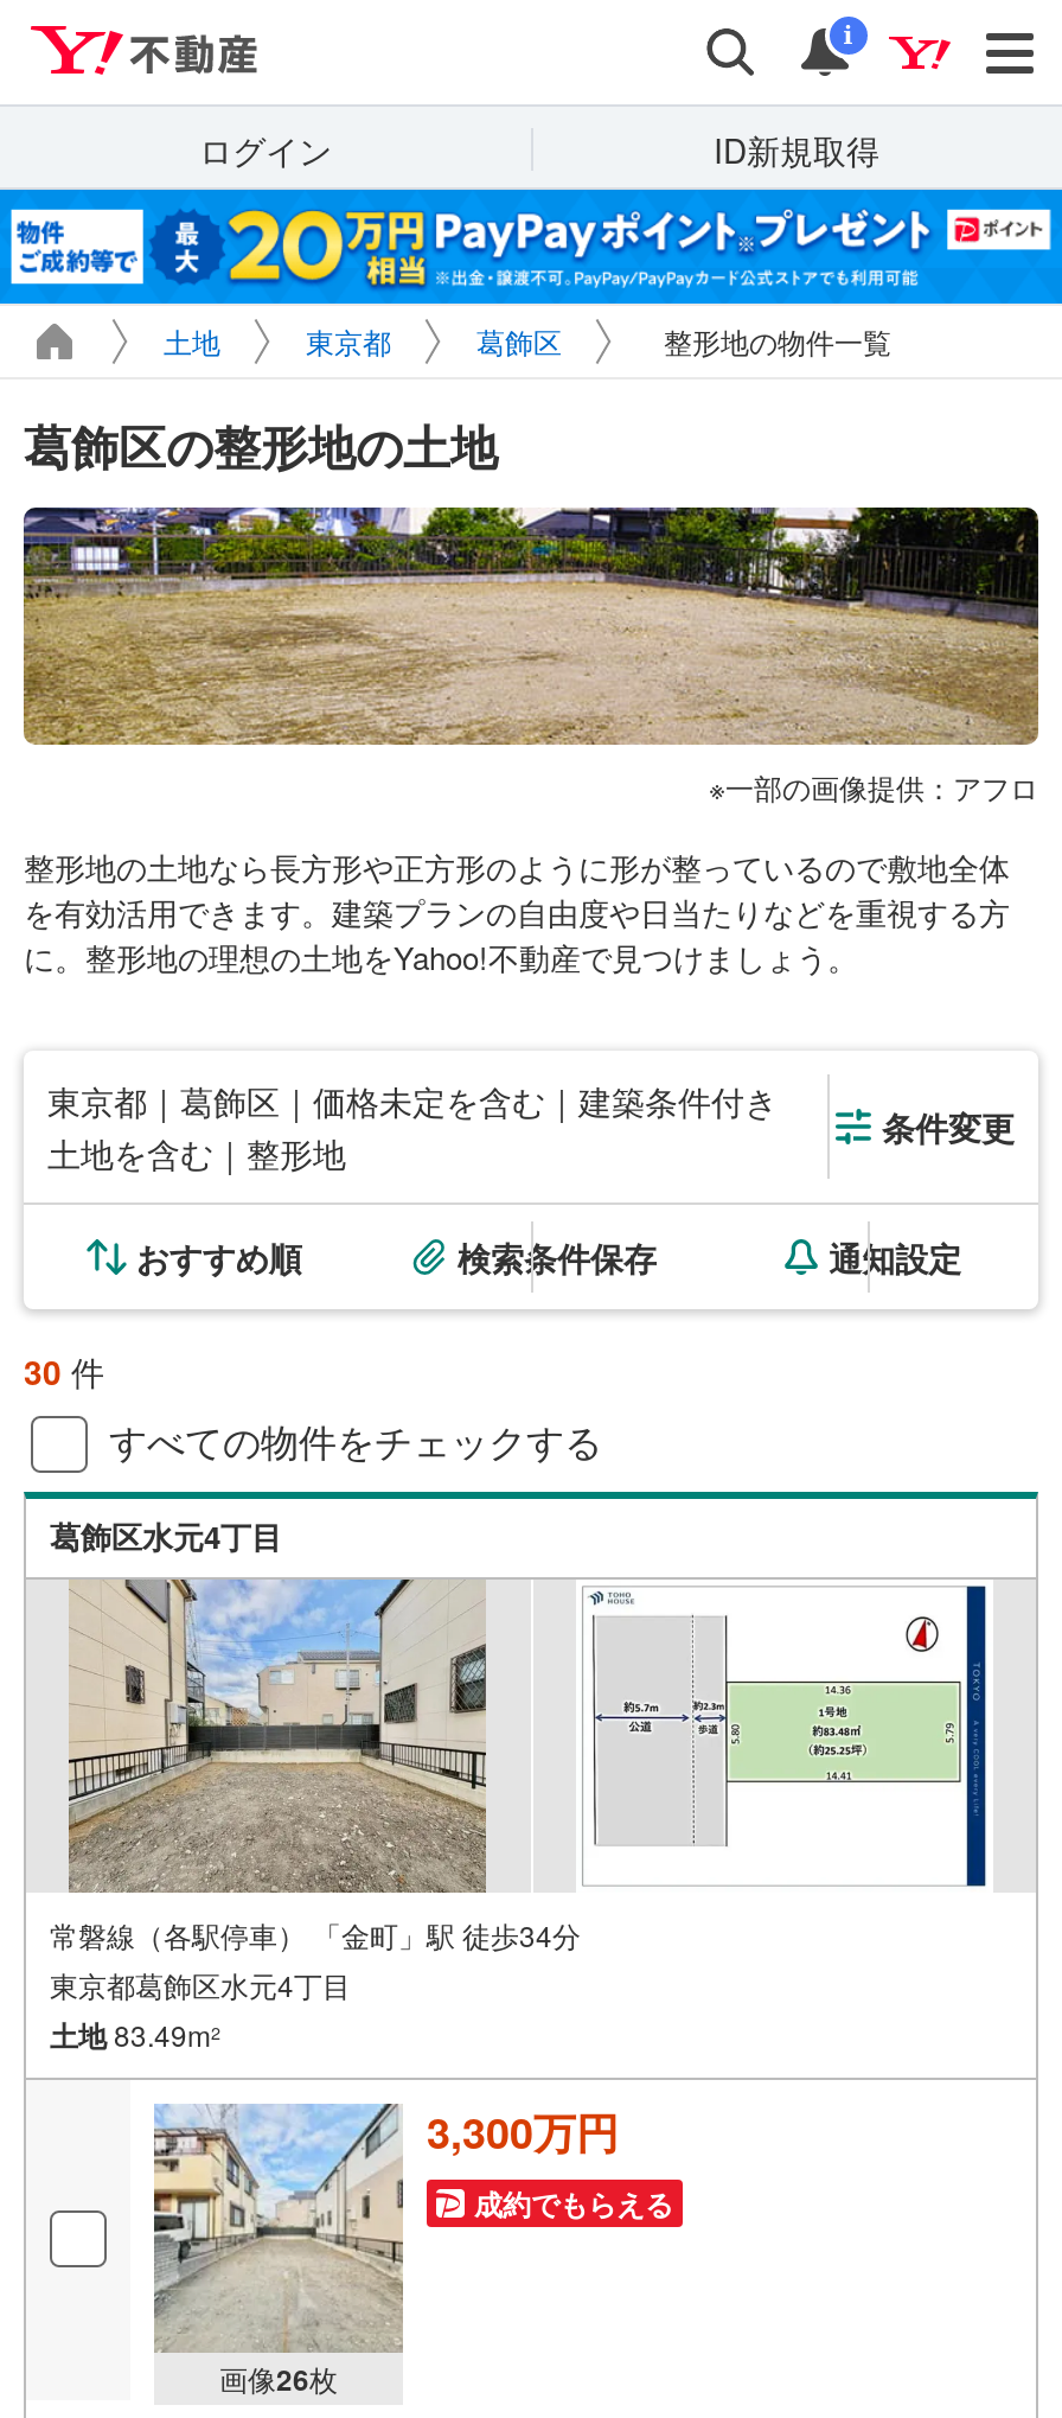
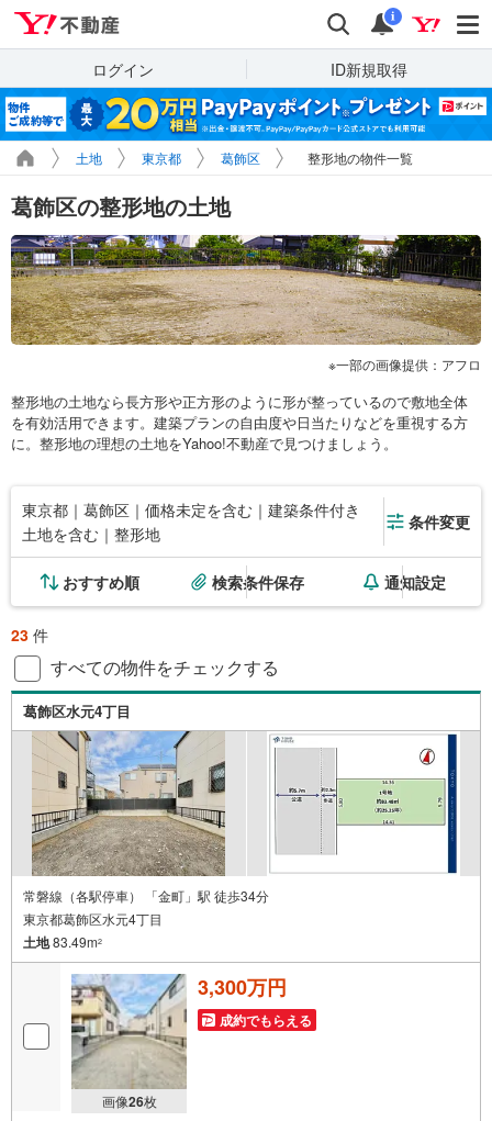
- 30件
+ 23件
